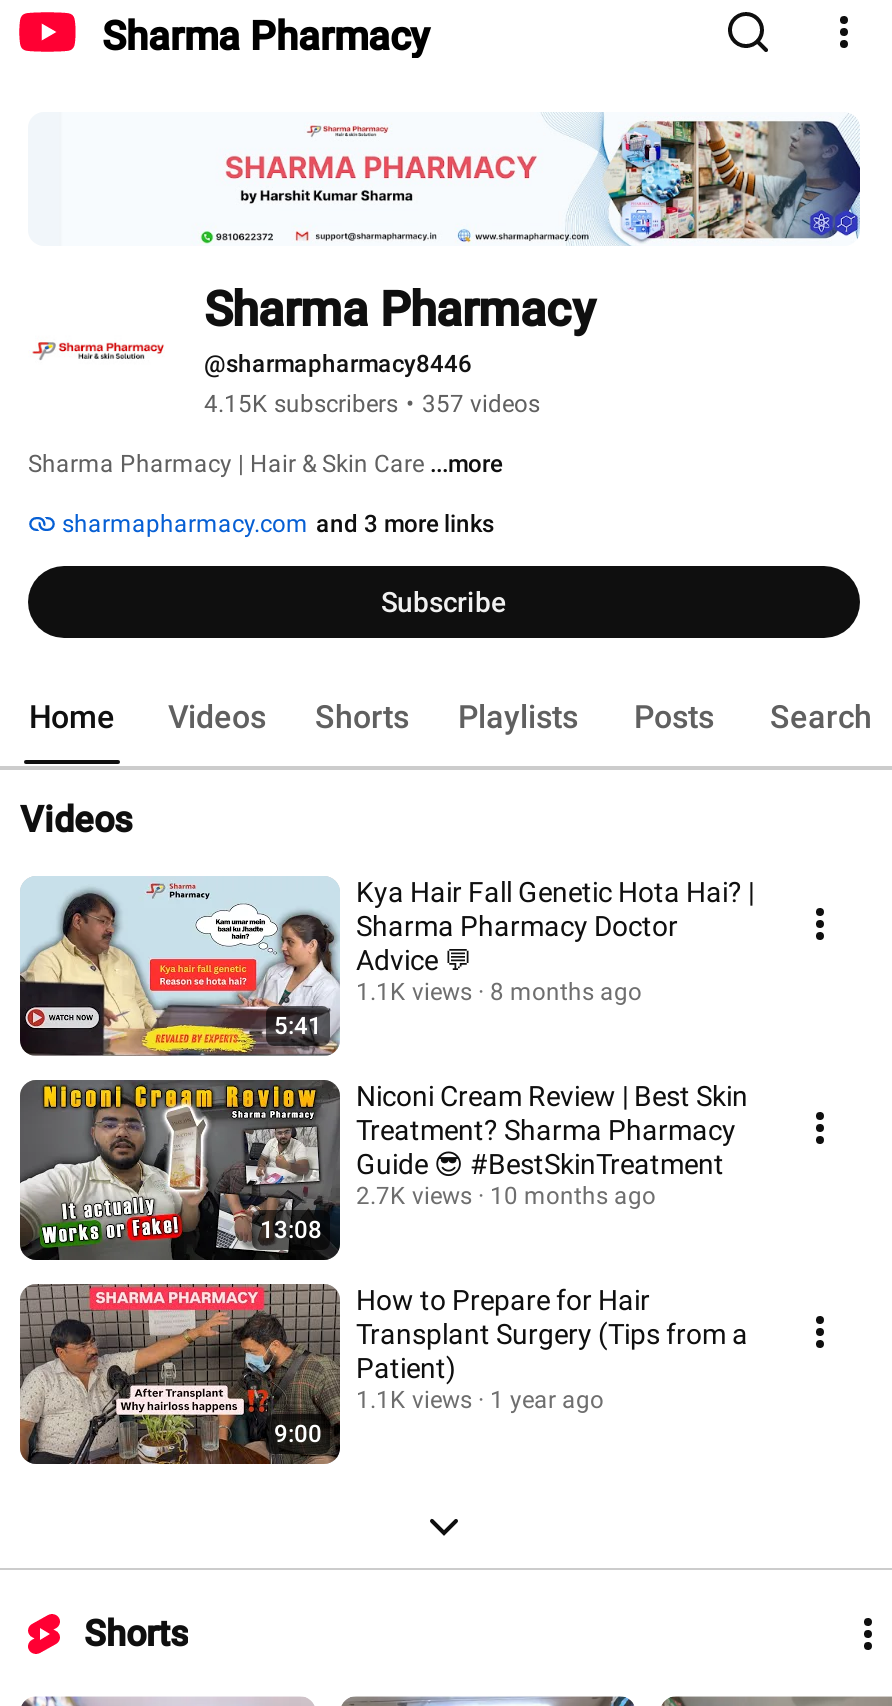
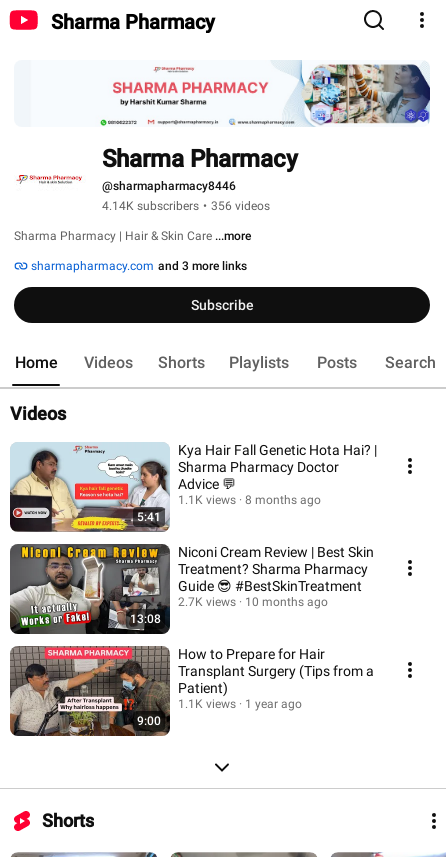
- 4.15K subscribers • 357 videos
+ 4.14K subscribers • 356 videos
